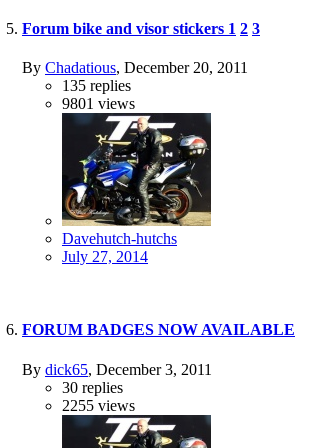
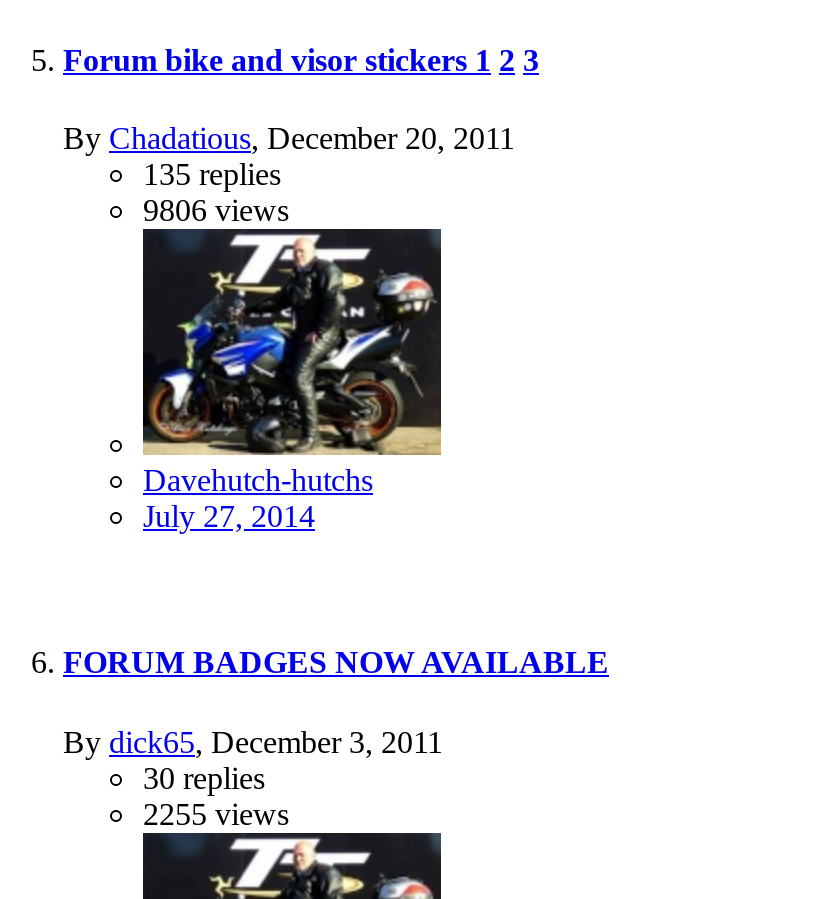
- 9801 views
+ 9806 views
